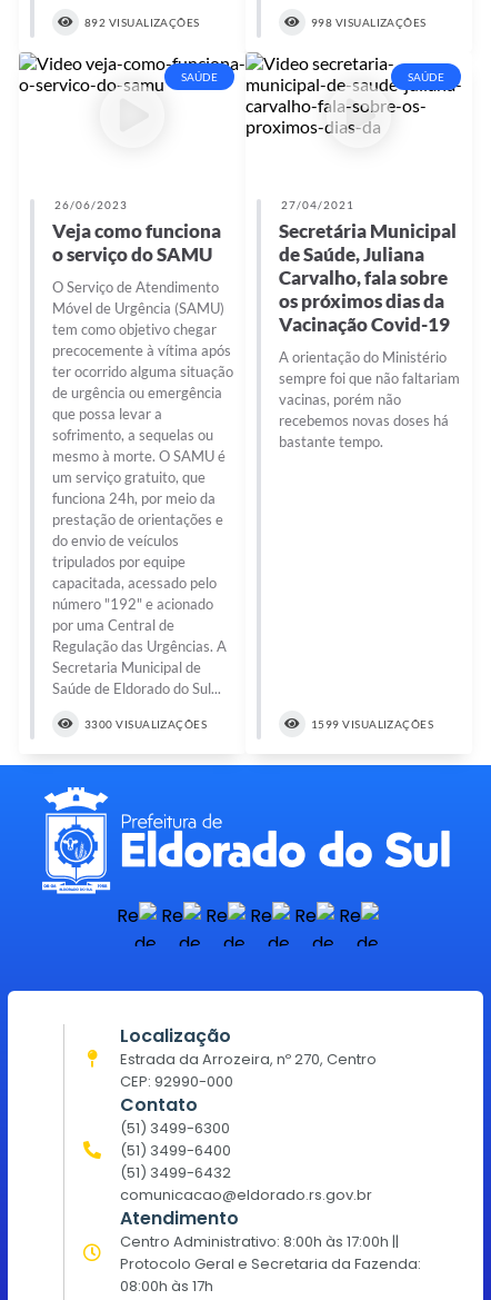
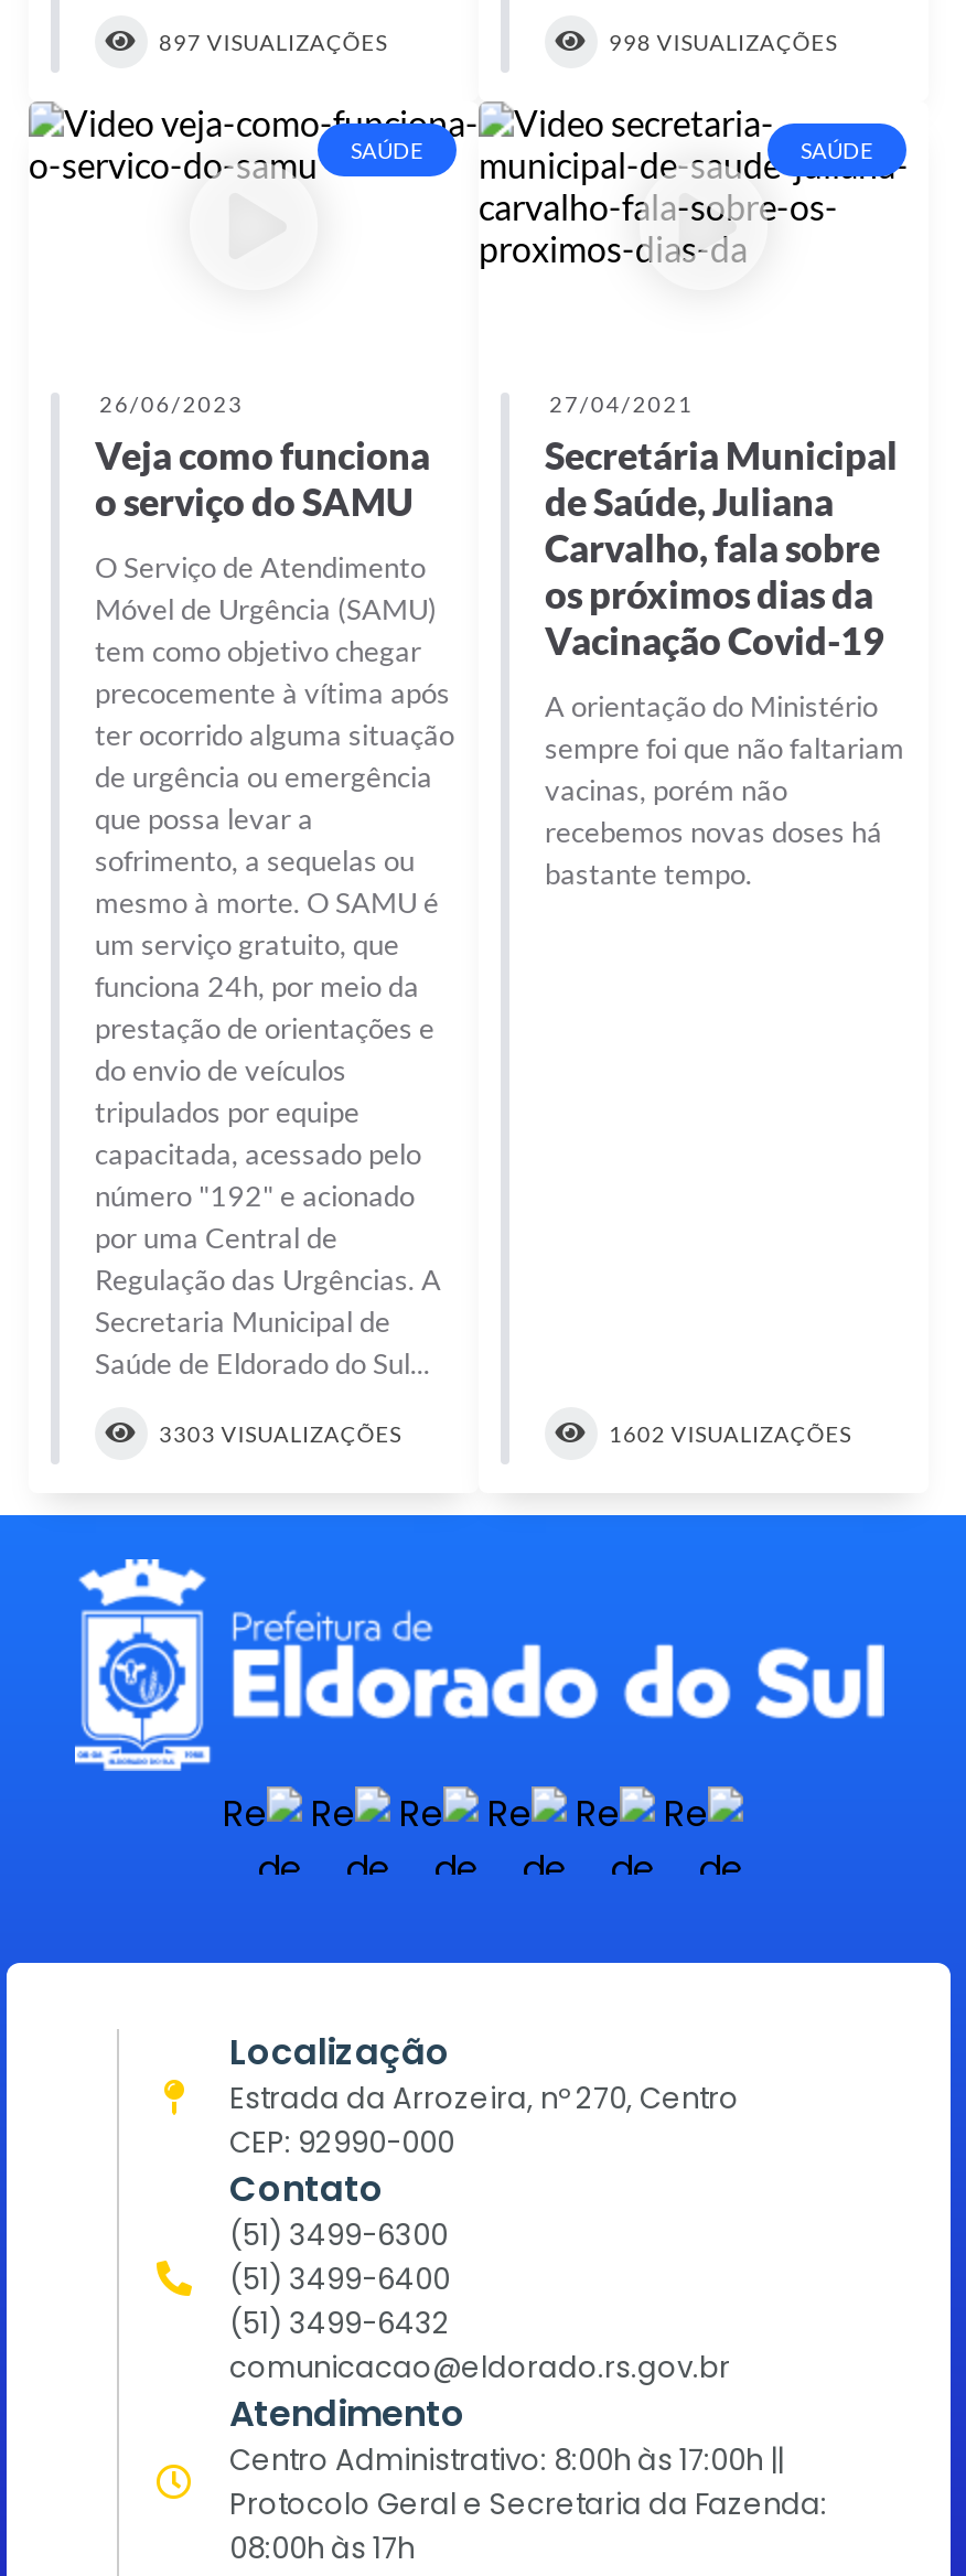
- 892 VISUALIZAÇÕES
+ 897 VISUALIZAÇÕES

- 3300 VISUALIZAÇÕES
+ 3303 VISUALIZAÇÕES

- 1599 VISUALIZAÇÕES
+ 1602 VISUALIZAÇÕES
